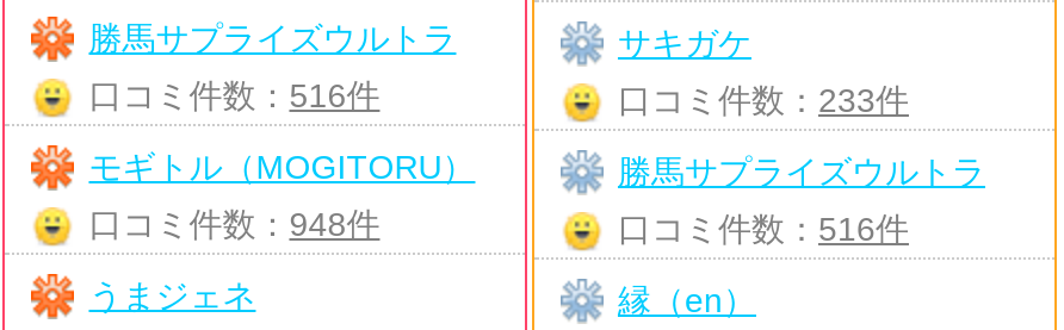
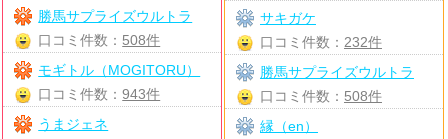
- 口コミ件数：516件
+ 口コミ件数：508件

- 口コミ件数：233件
+ 口コミ件数：232件

- 口コミ件数：948件
+ 口コミ件数：943件

- 口コミ件数：516件
+ 口コミ件数：508件
